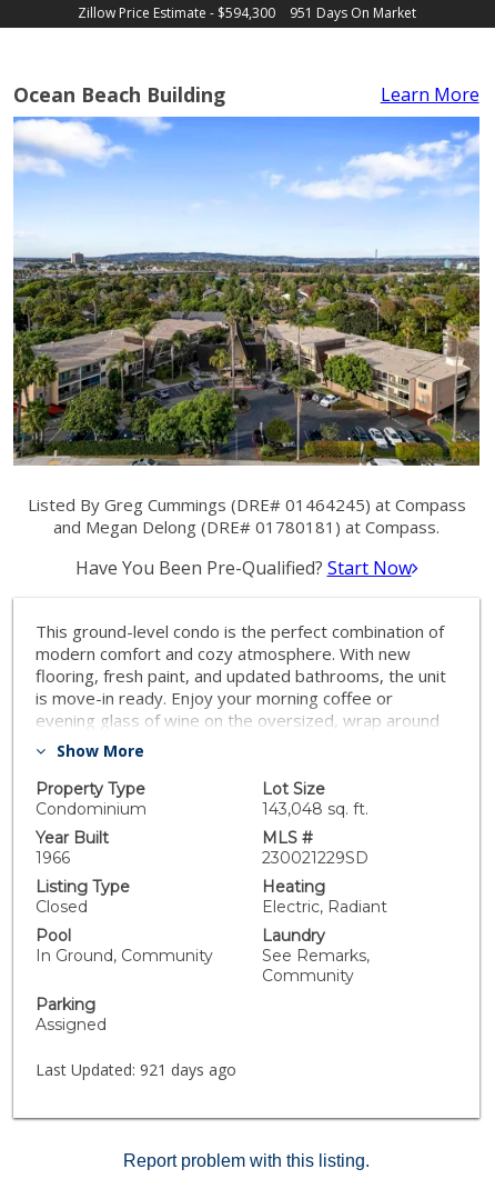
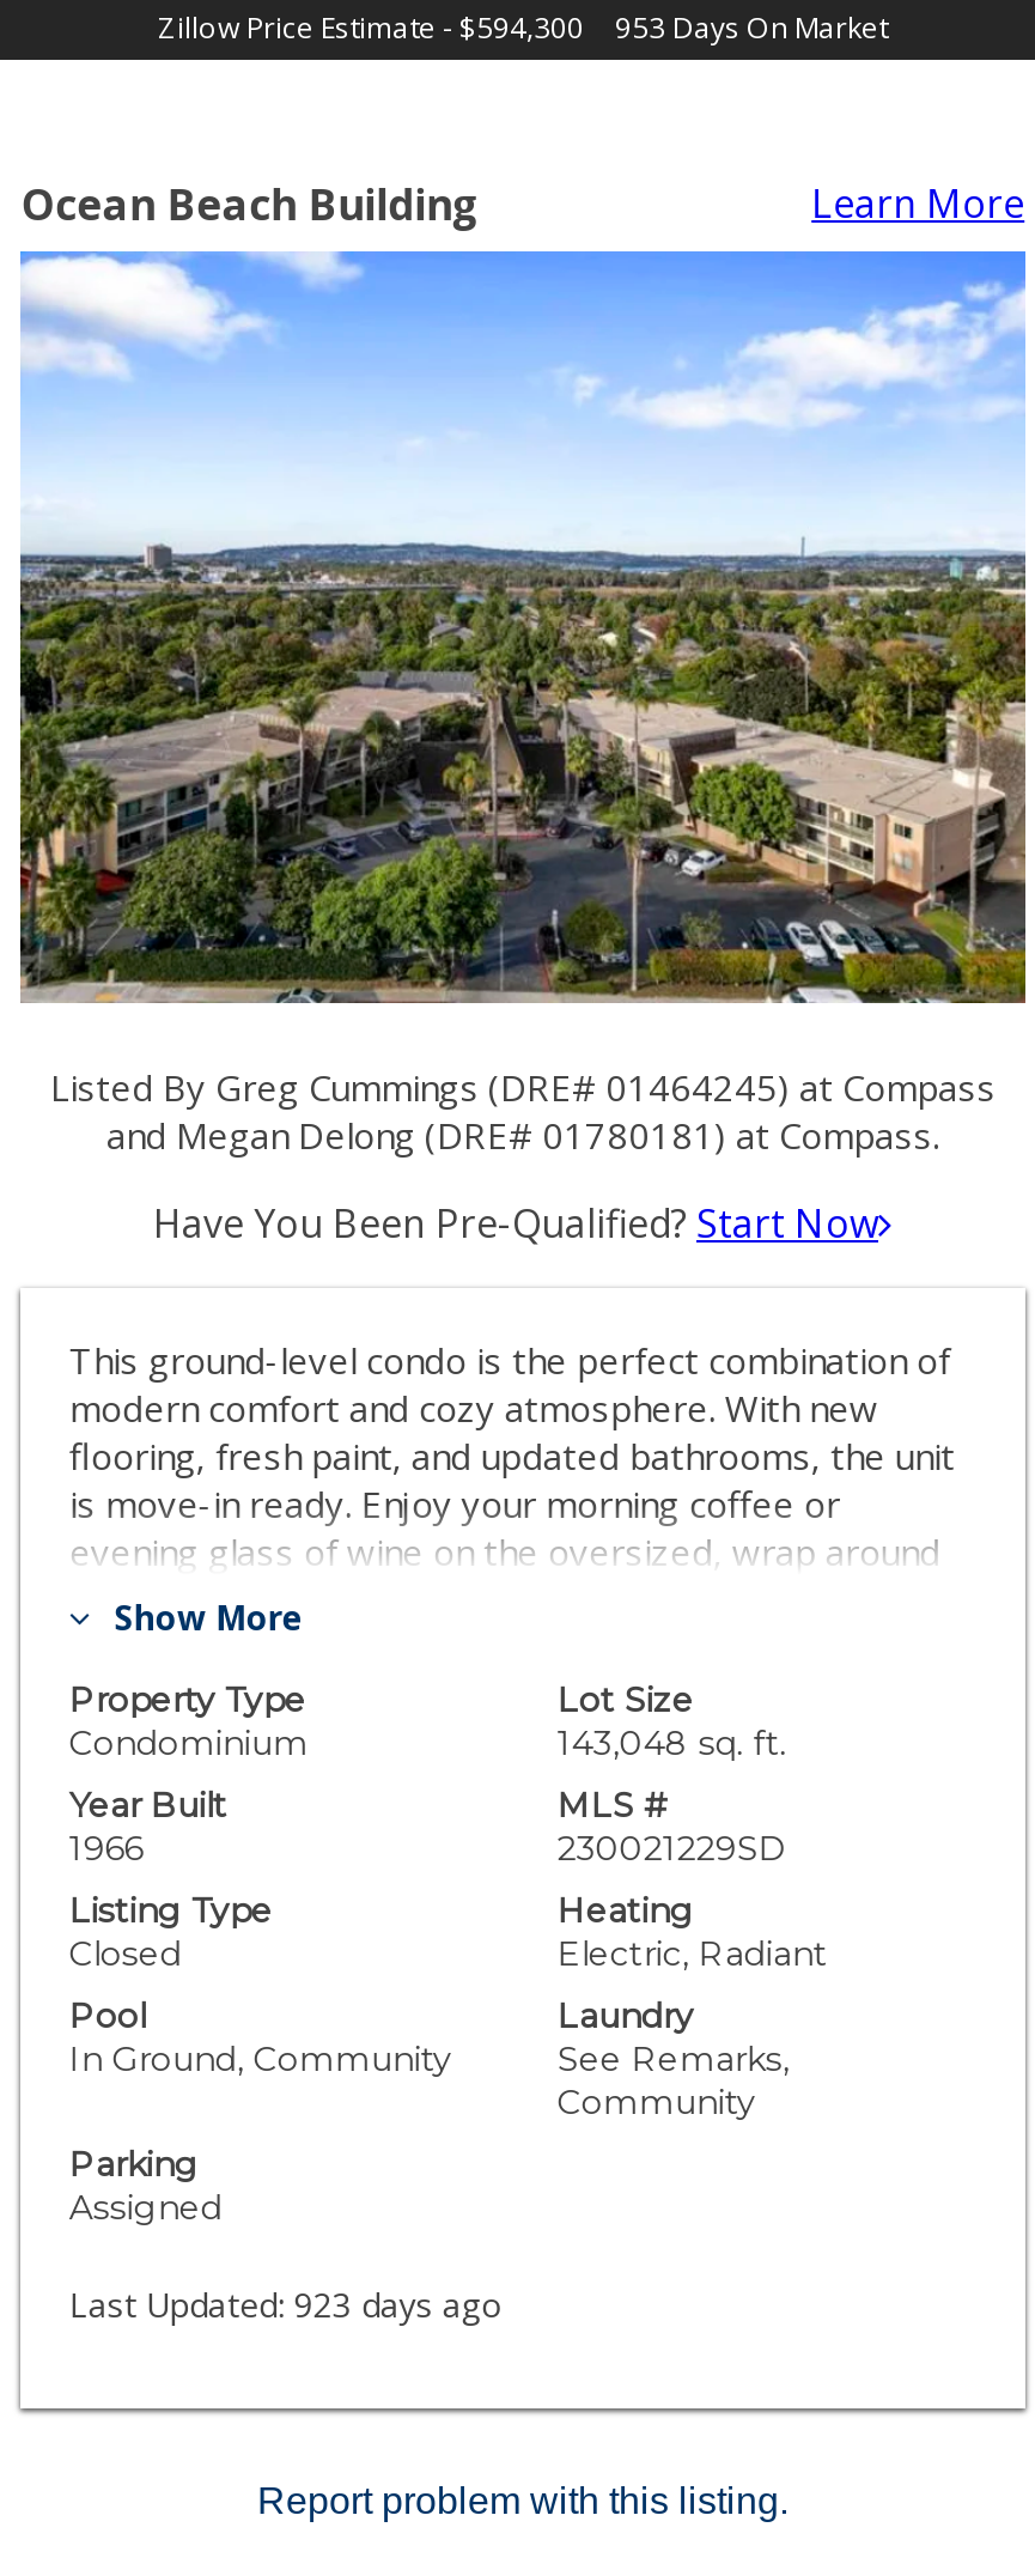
- 951 Days On Market
+ 953 Days On Market

- Last Updated: 921 days ago
+ Last Updated: 923 days ago
